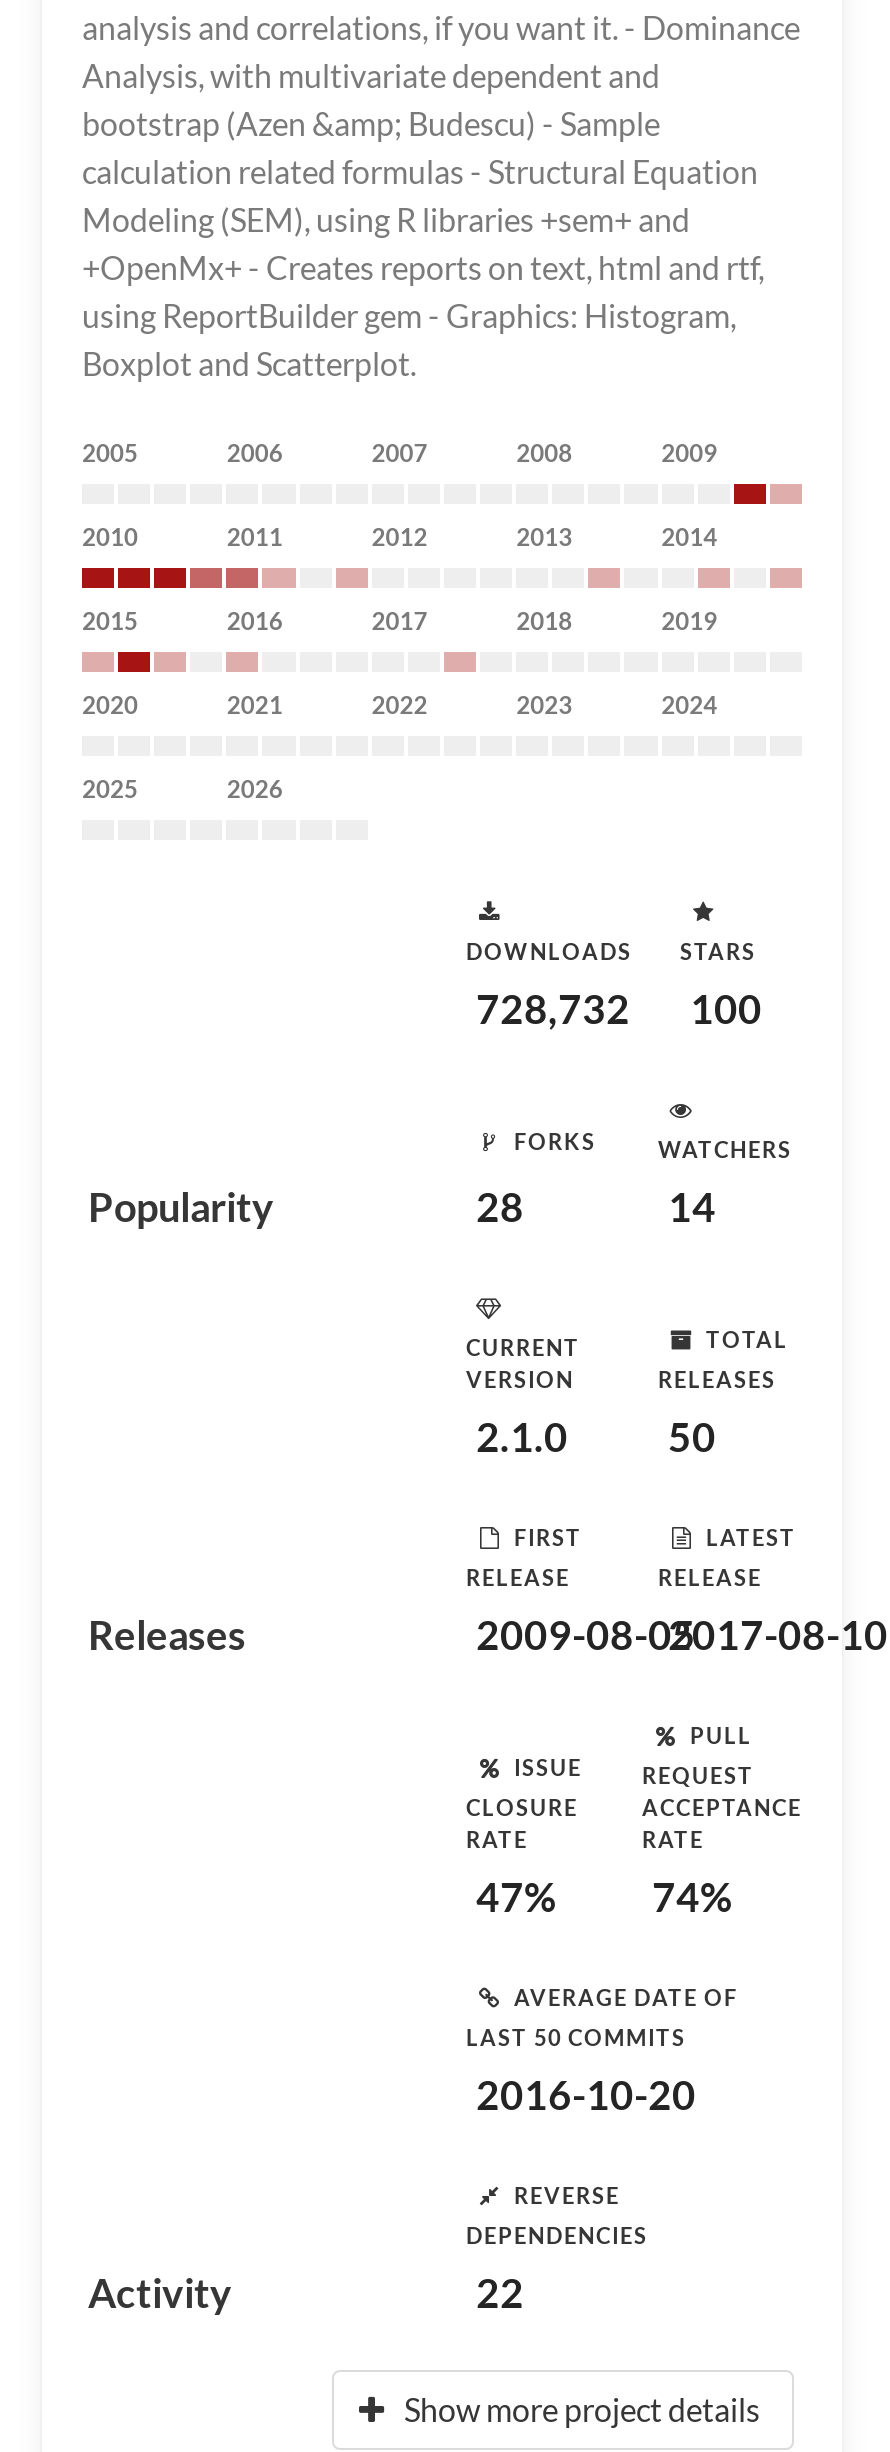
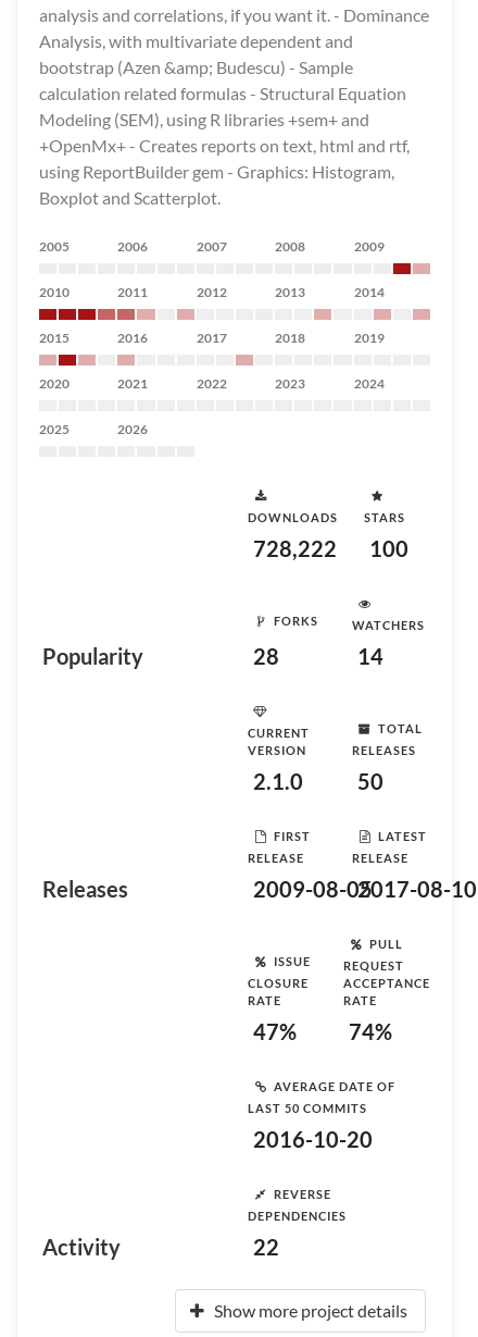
- 728,732 100
+ 728,222 100
